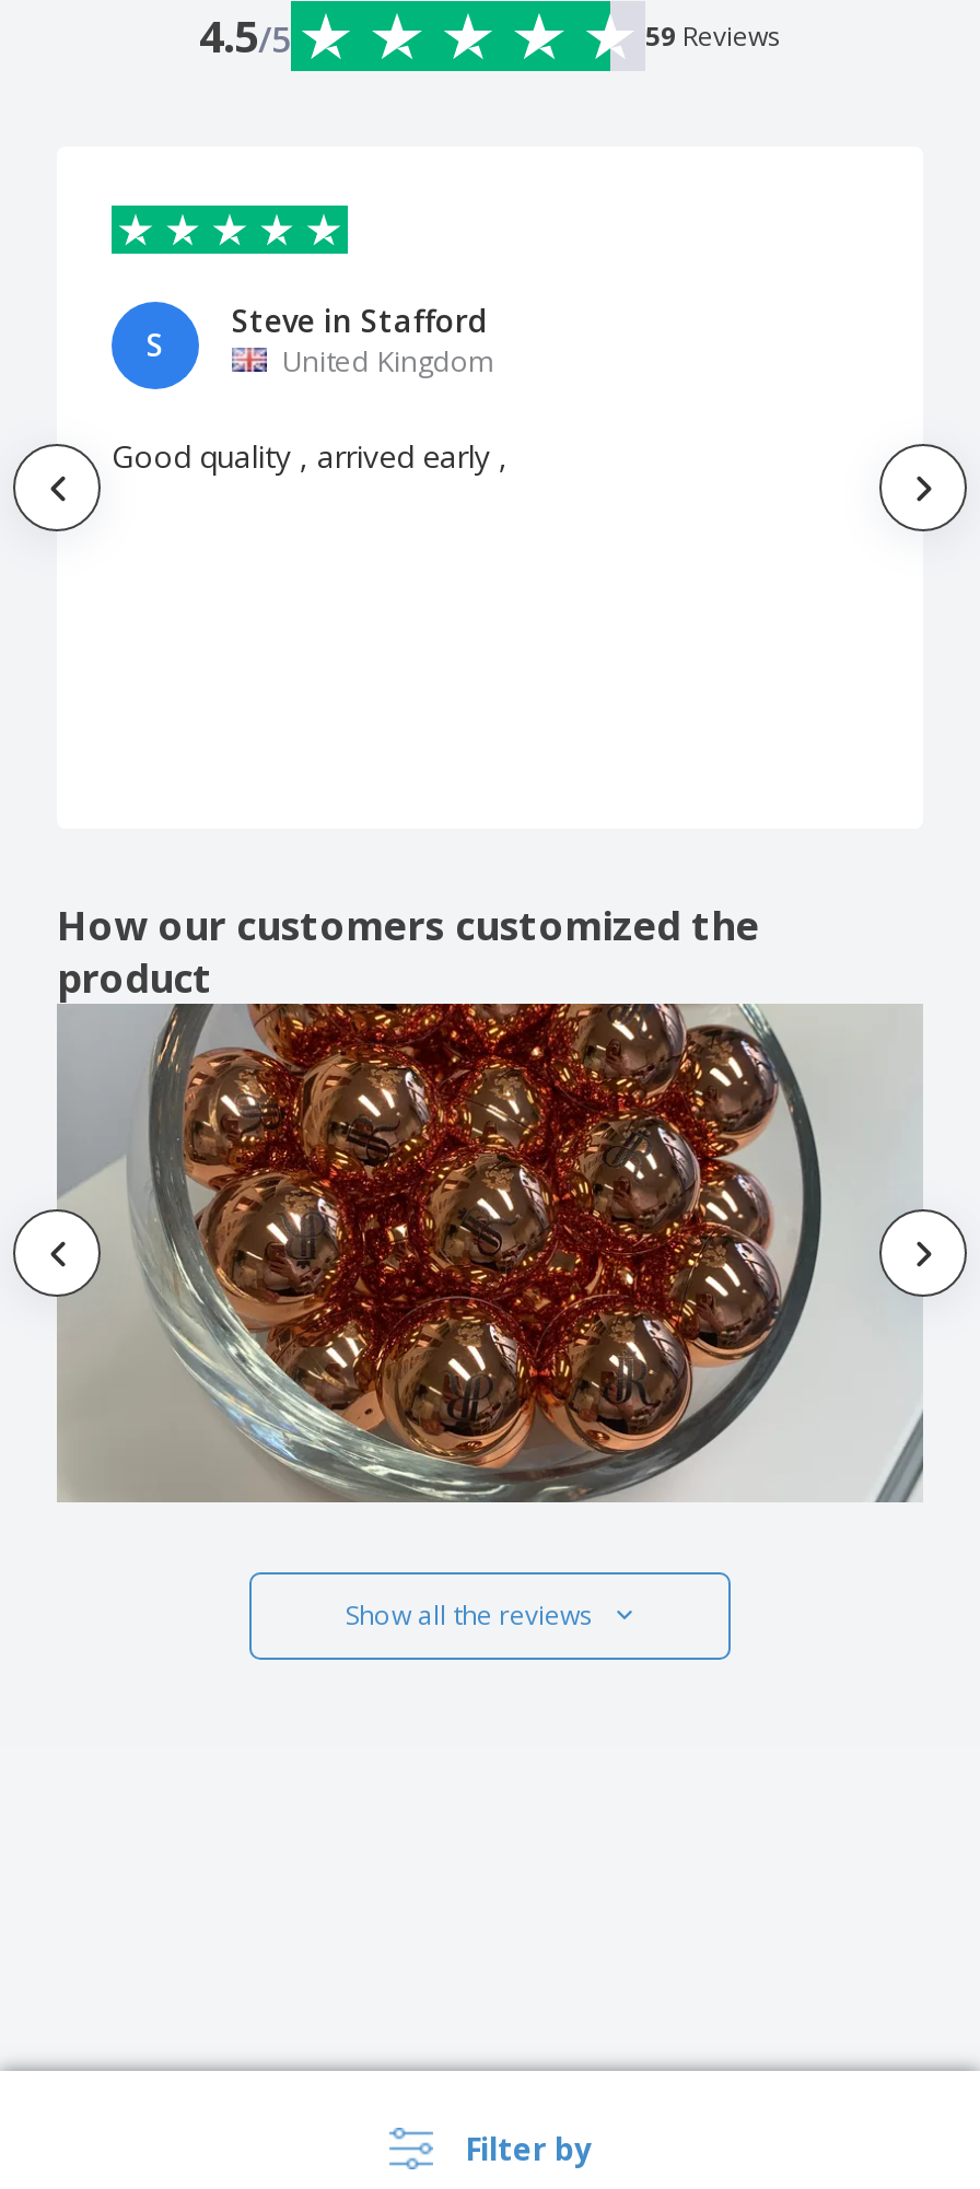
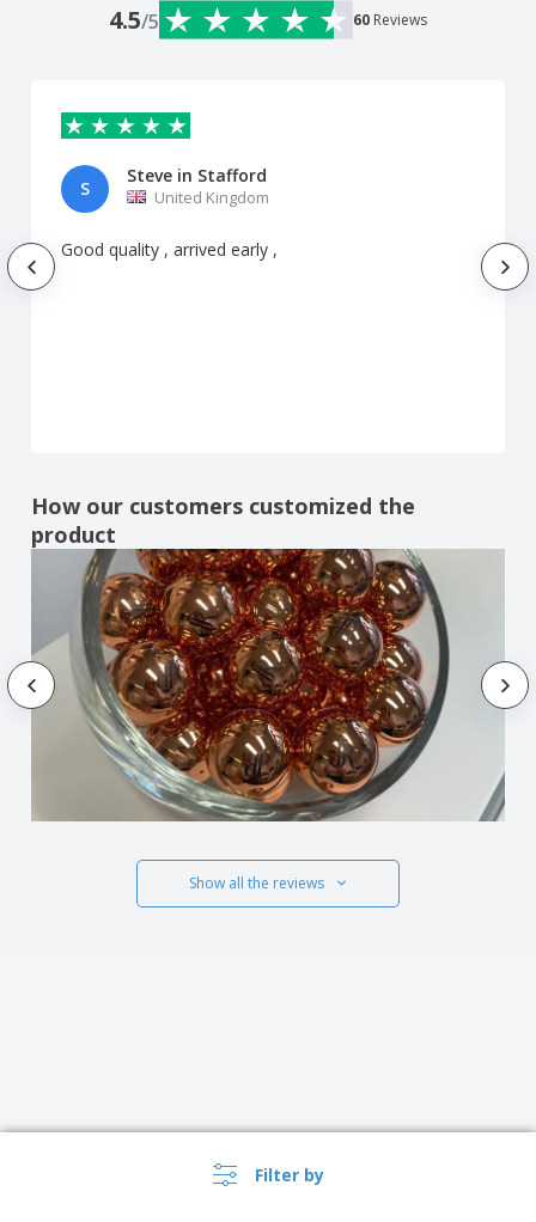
- 59 Reviews
+ 60 Reviews
